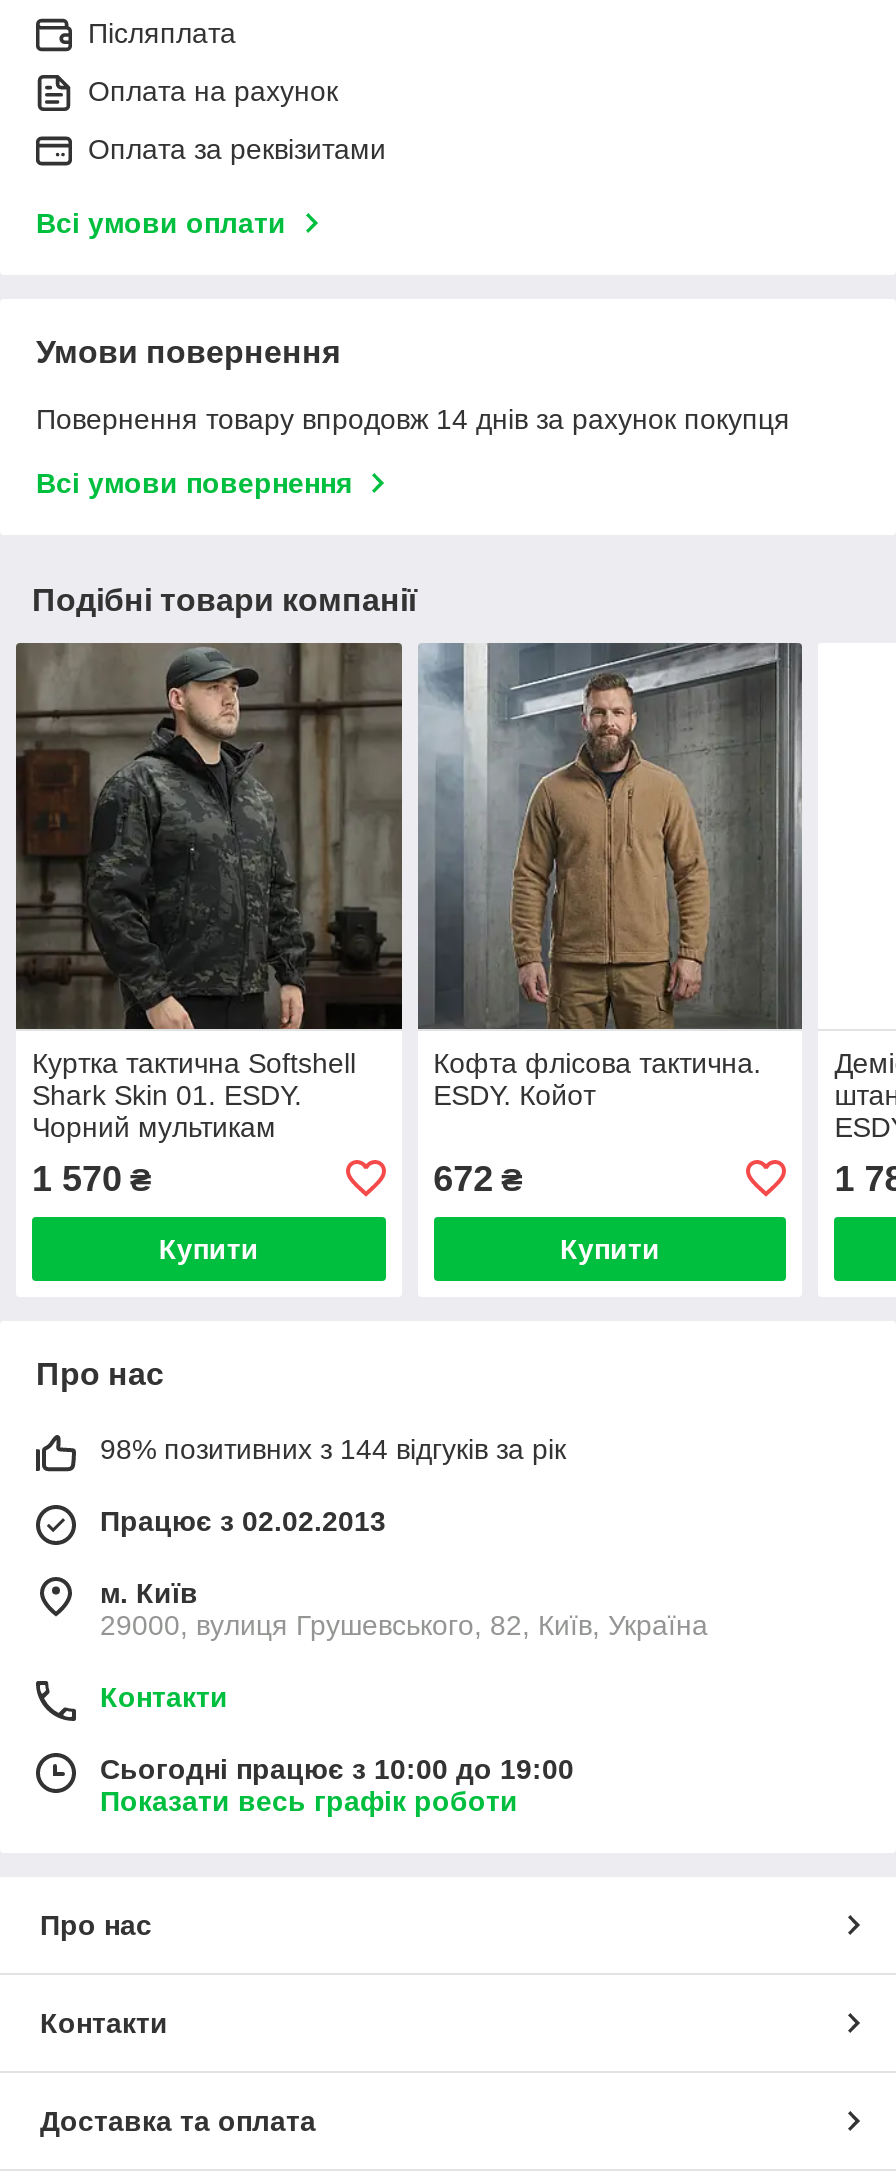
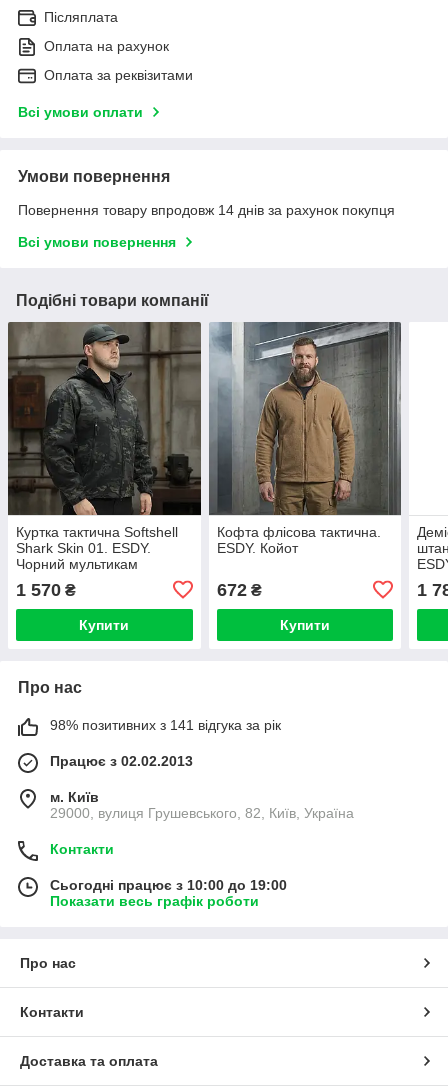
- 98% позитивних з 144 відгуків за рік
+ 98% позитивних з 141 відгука за рік
